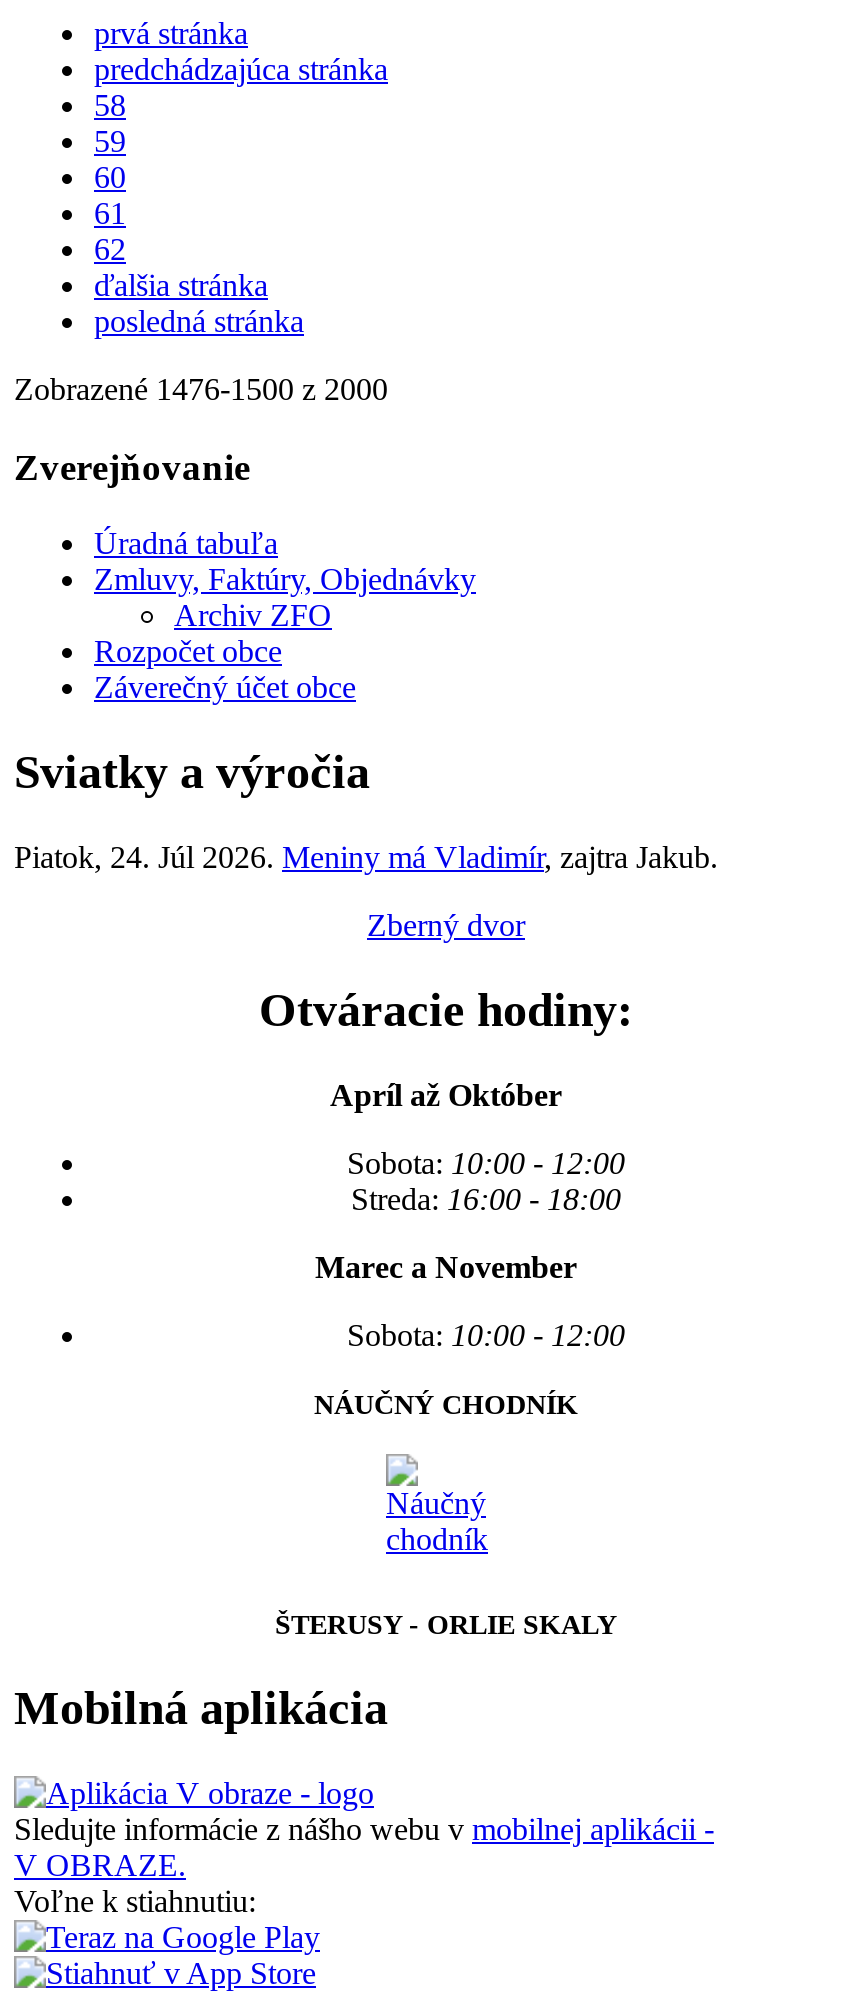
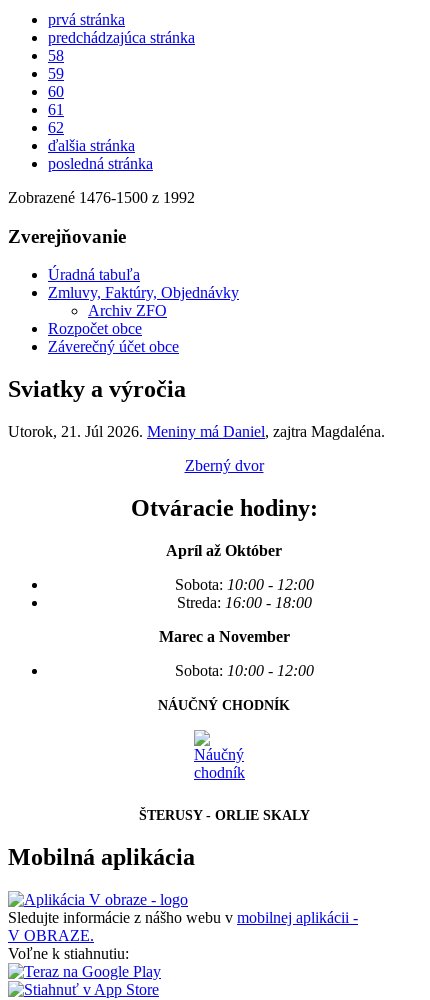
- Zobrazené 1476-1500 z 2000
+ Zobrazené 1476-1500 z 1992

- Piatok, 24. Júl 2026. Meniny má Vladimír, zajtra Jakub.
+ Utorok, 21. Júl 2026. Meniny má Daniel, zajtra Magdaléna.
